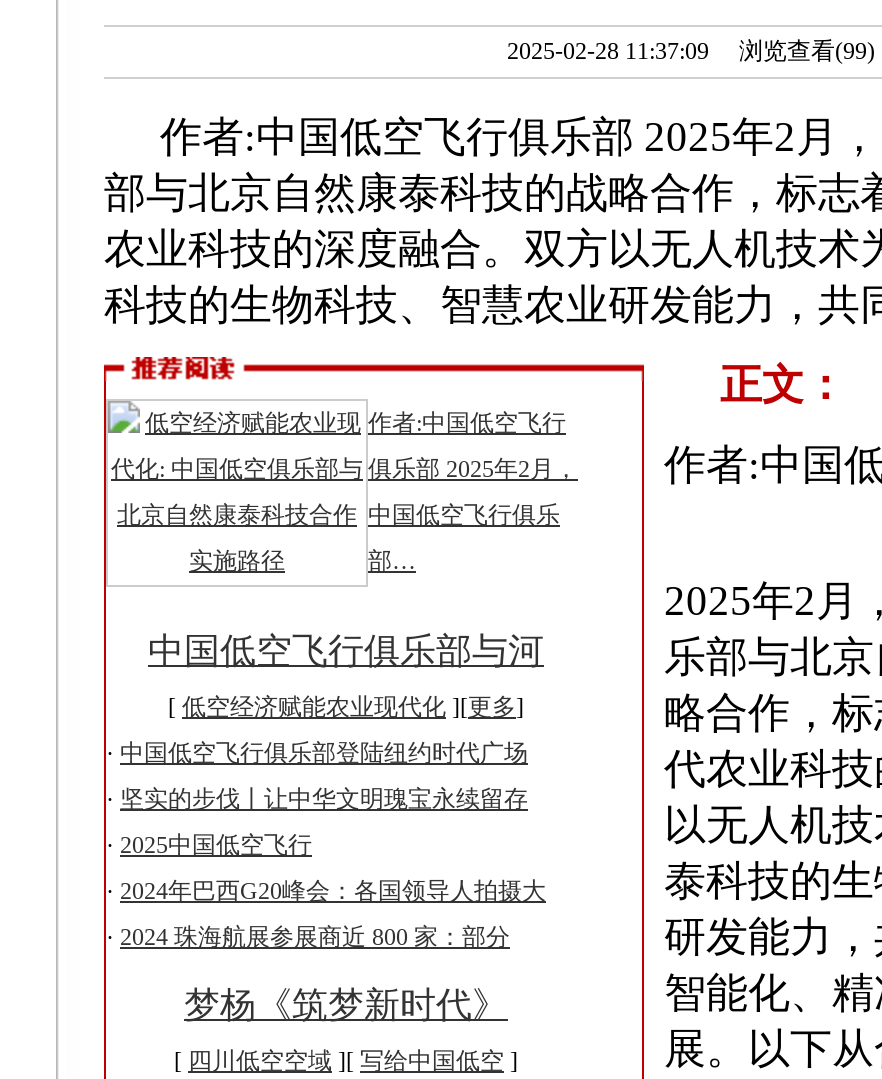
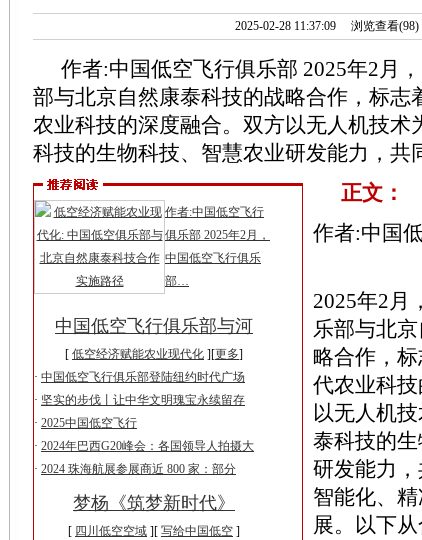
- 2025-02-28 11:37:09浏览查看(99)
+ 2025-02-28 11:37:09浏览查看(98)
